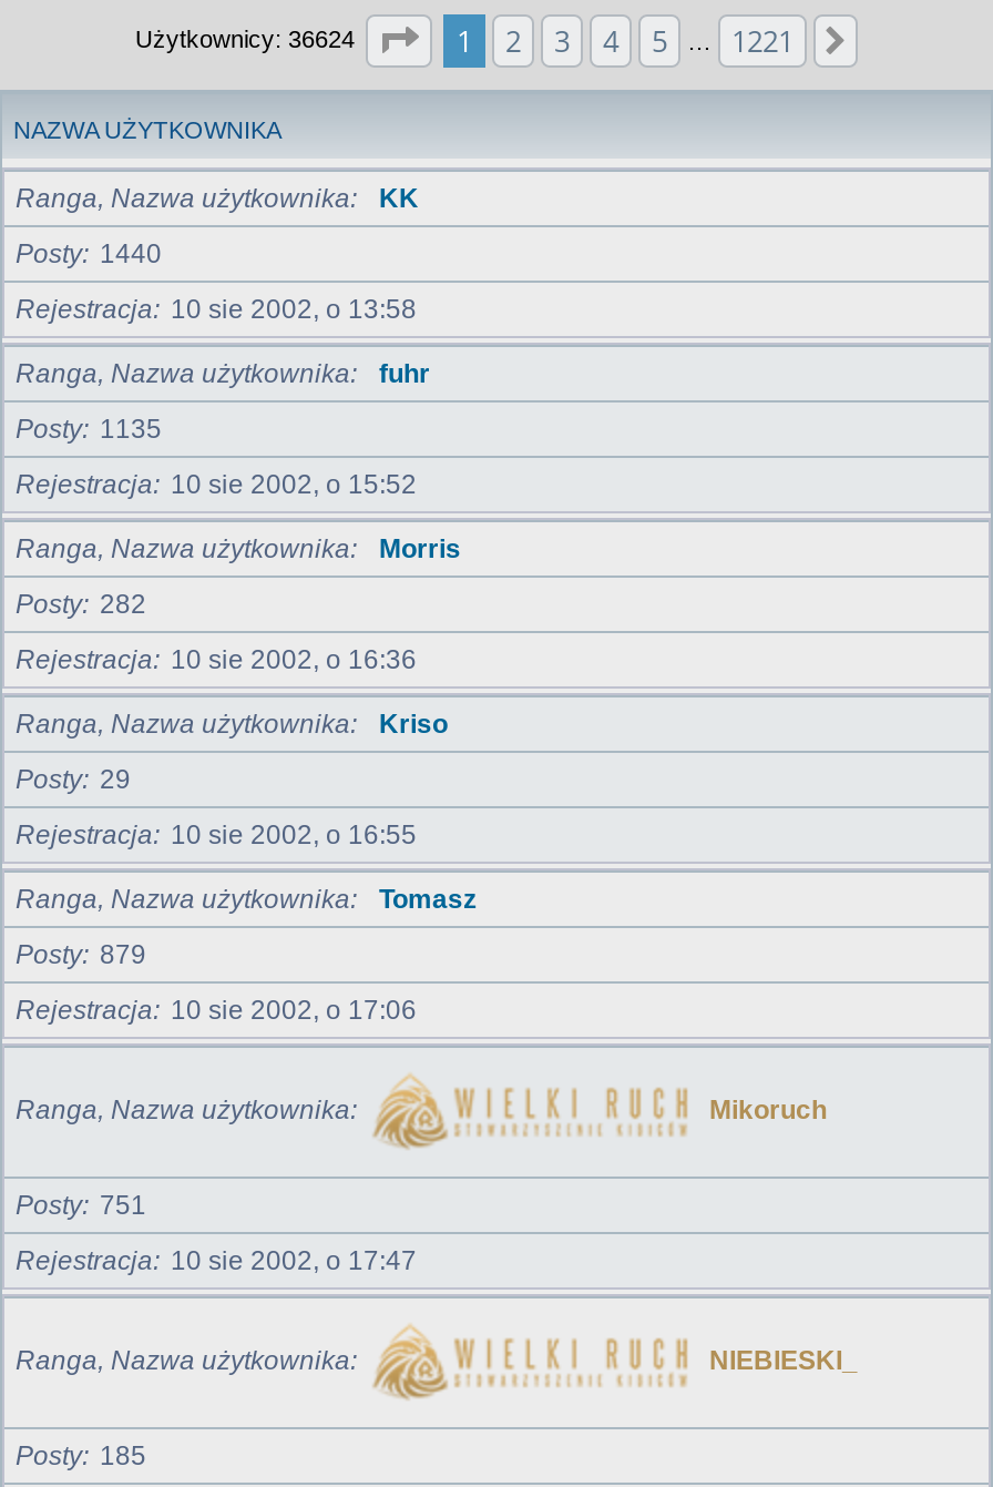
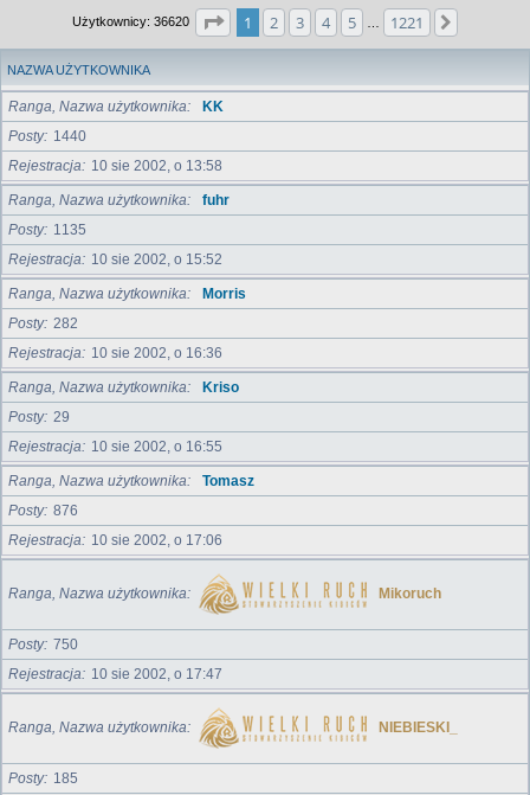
- Użytkownicy: 36624
+ Użytkownicy: 36620

- Posty 879
+ Posty 876

- Posty 751
+ Posty 750
